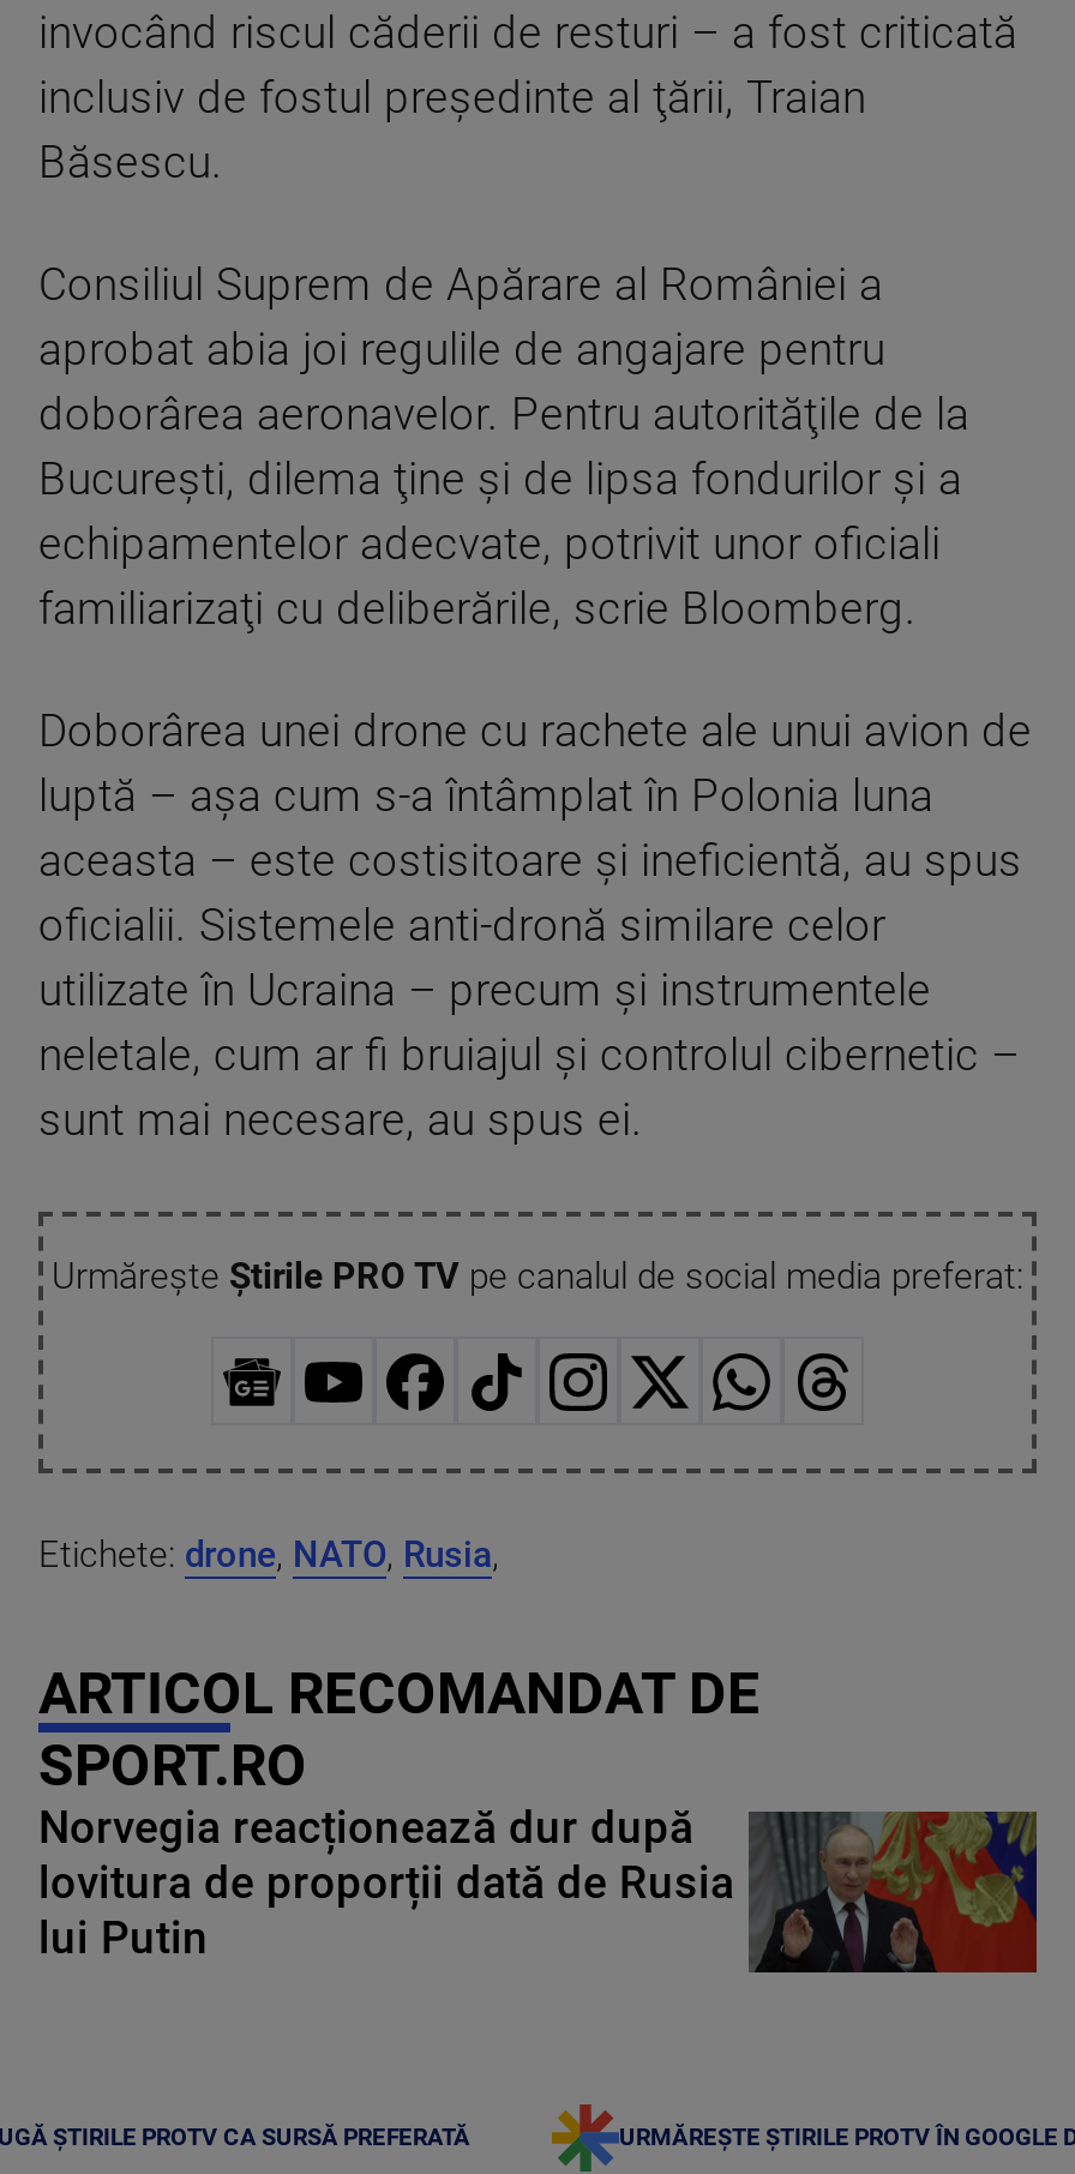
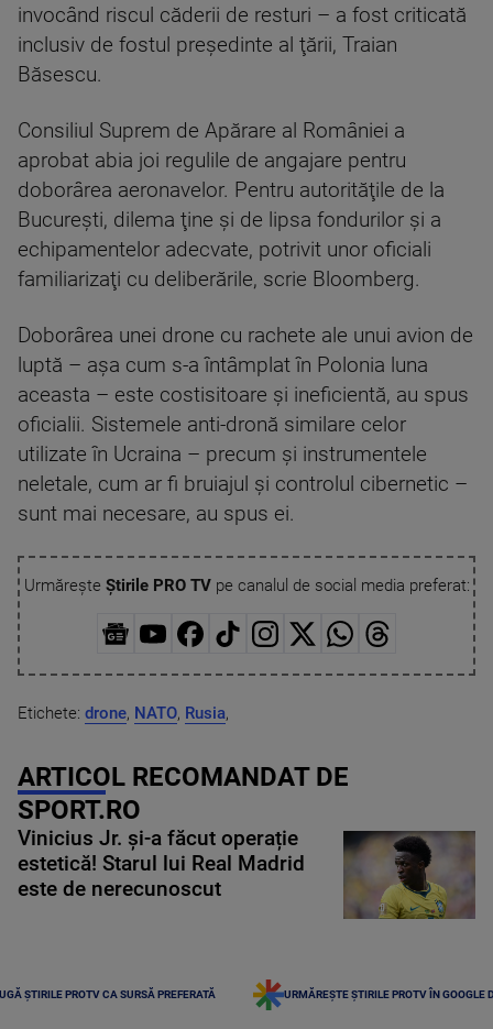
- [image]
- Norvegia reacționează dur după
- lovitura de proporții dată de Rusia
- lui Putin
+ [image]
+ Vinicius Jr. și-a făcut operație
+ estetică! Starul lui Real Madrid
+ este de nerecunoscut
